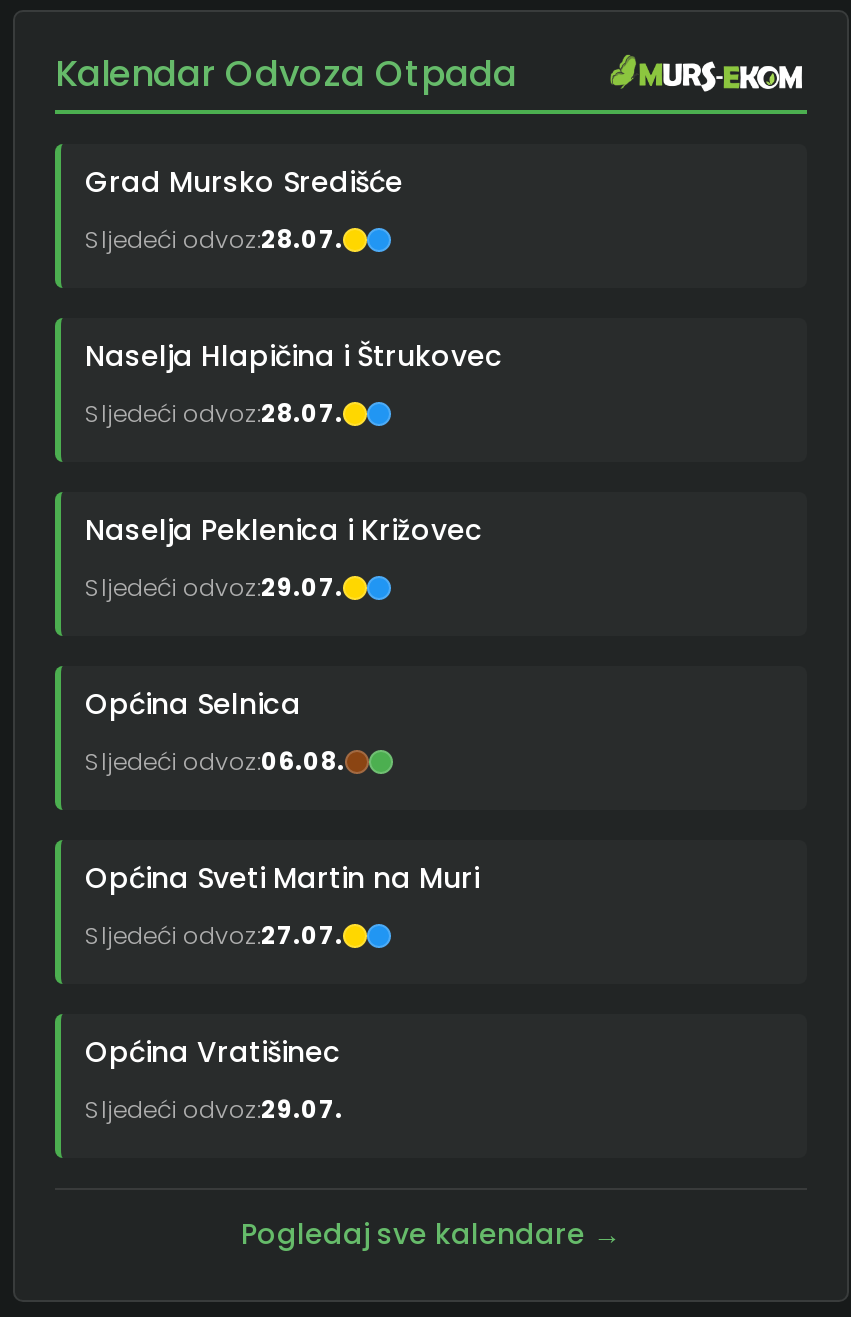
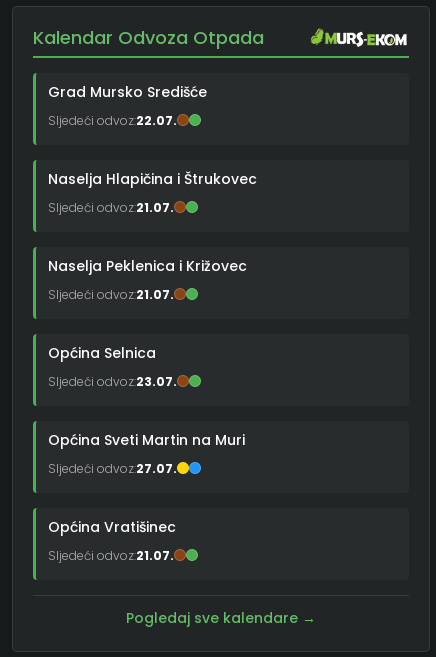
- Sljedeći odvoz:28.07.
+ Sljedeći odvoz:22.07.

- Sljedeći odvoz:28.07.
+ Sljedeći odvoz:21.07.

- Sljedeći odvoz:29.07.
+ Sljedeći odvoz:21.07.

- Sljedeći odvoz:06.08.
+ Sljedeći odvoz:23.07.

- Sljedeći odvoz:29.07.
+ Sljedeći odvoz:21.07.
